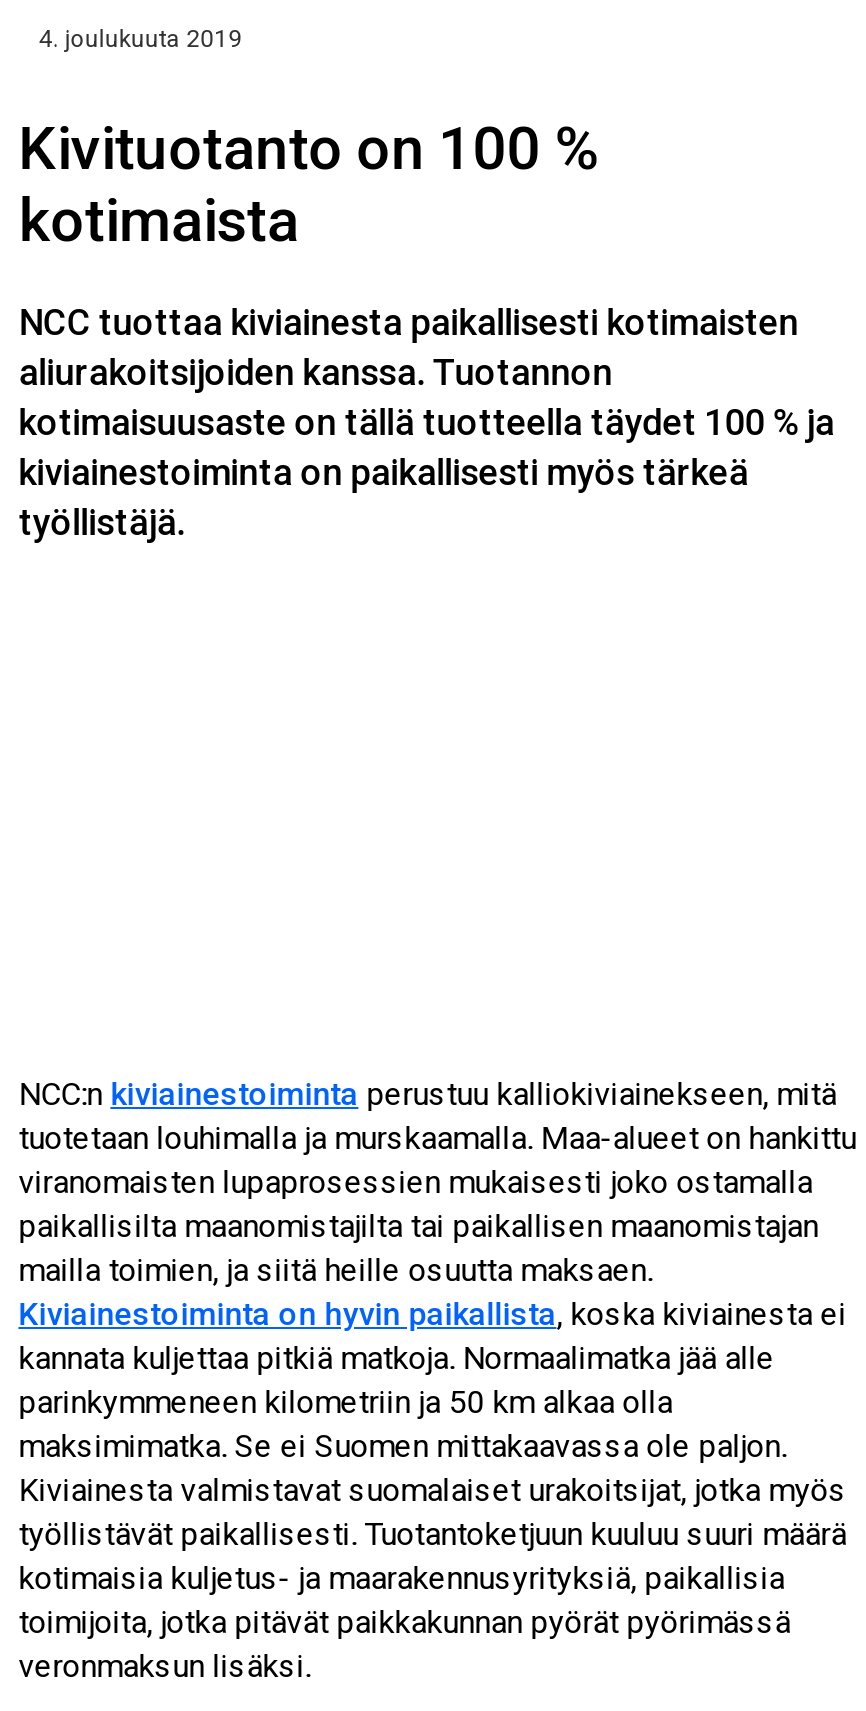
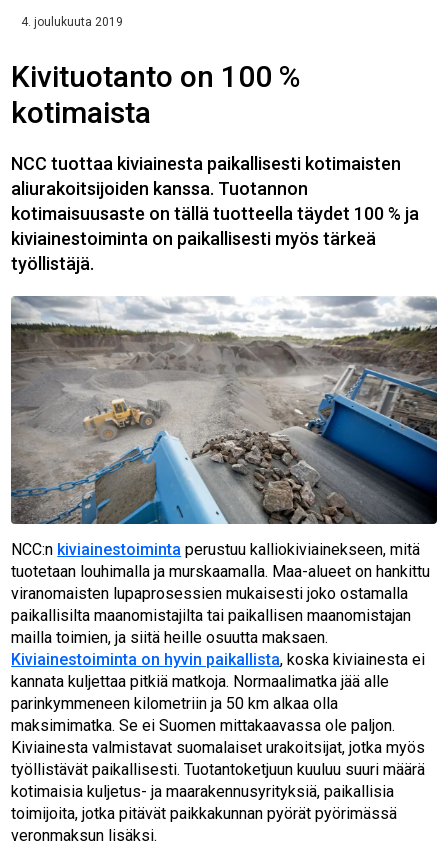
+ [image]
